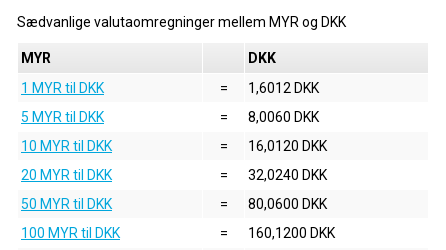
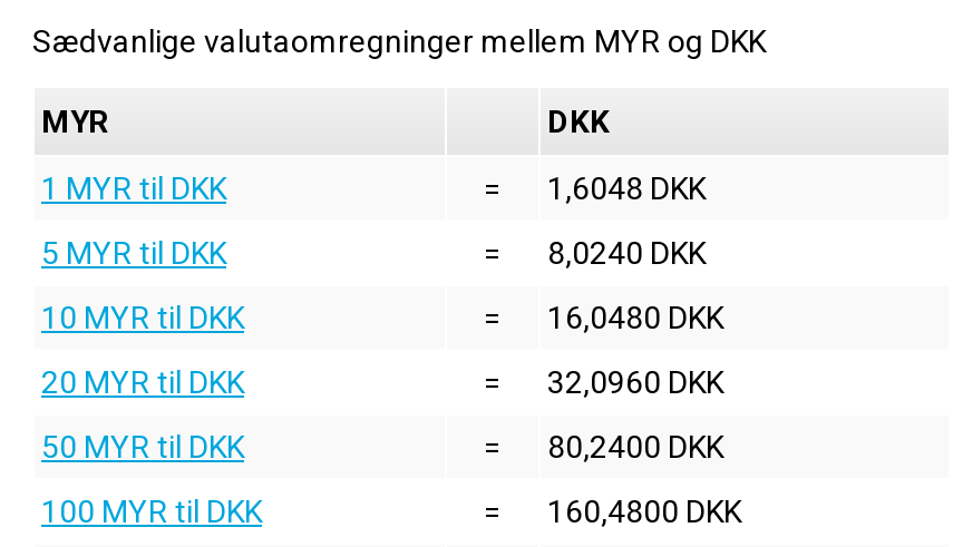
- 1,6012 DKK
+ 1,6048 DKK

- 8,0060 DKK
+ 8,0240 DKK

- 16,0120 DKK
+ 16,0480 DKK

- 32,0240 DKK
+ 32,0960 DKK

- 80,0600 DKK
+ 80,2400 DKK

- 160,1200 DKK
+ 160,4800 DKK
